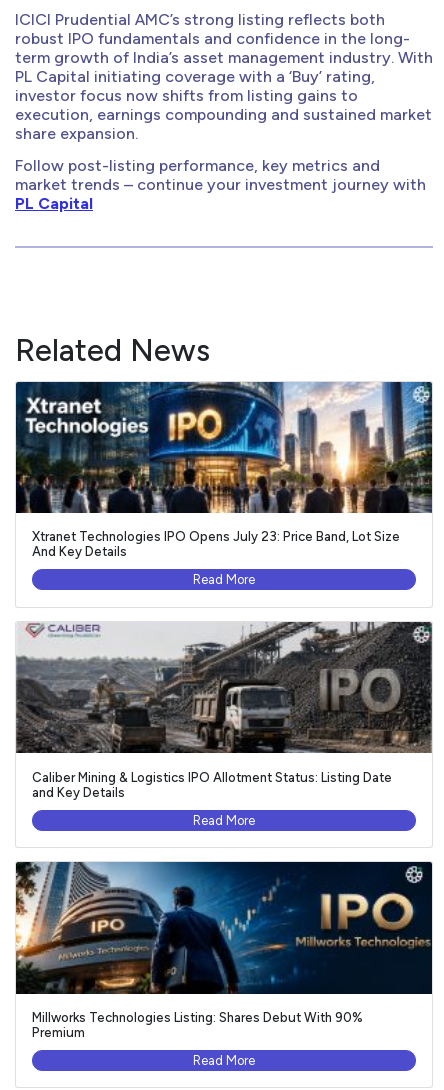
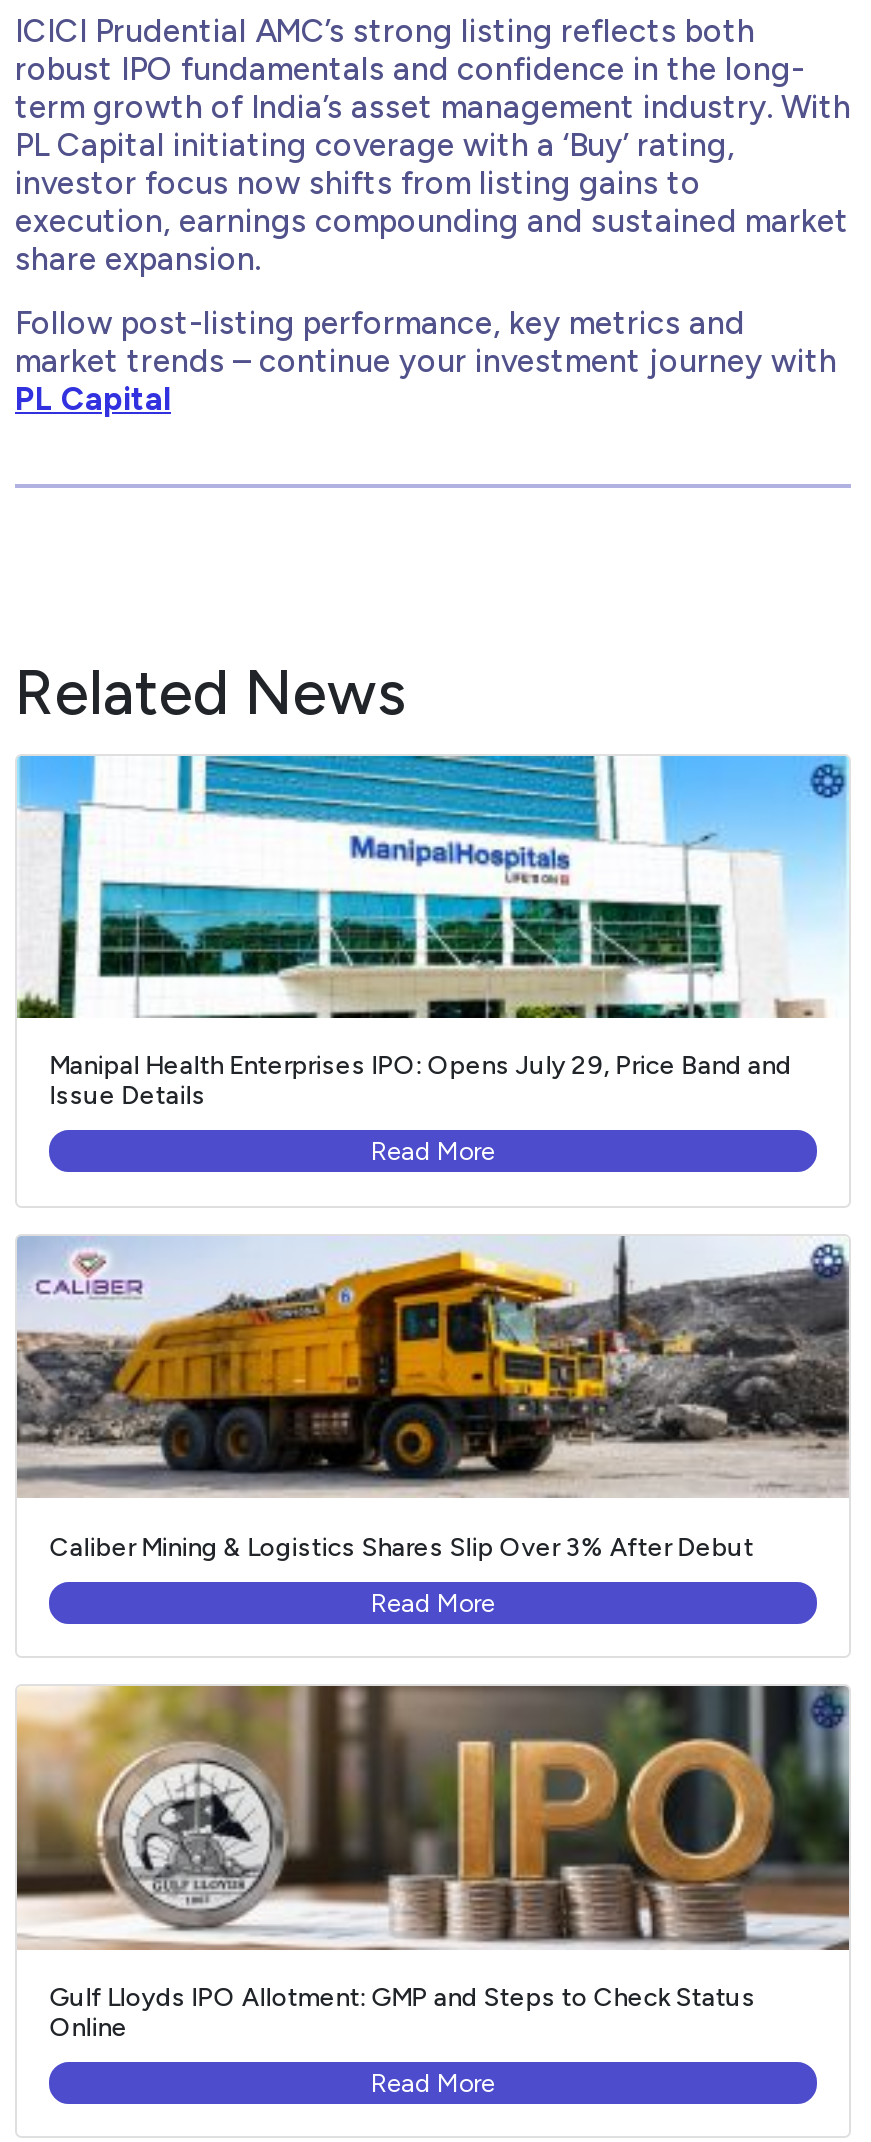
- [image]
- Xtranet Technologies IPO Opens July 23: Price Band, Lot Size
- And Key Details
+ [image]
+ Manipal Health Enterprises IPO: Opens July 29, Price Band and
+ Issue Details

- [image]
- Caliber Mining & Logistics IPO Allotment Status: Listing Date
- and Key Details
+ [image]
+ Caliber Mining & Logistics Shares Slip Over 3% After Debut

- [image]
- Millworks Technologies Listing: Shares Debut With 90%
- Premium
+ [image]
+ Gulf Lloyds IPO Allotment: GMP and Steps to Check Status
+ Online
